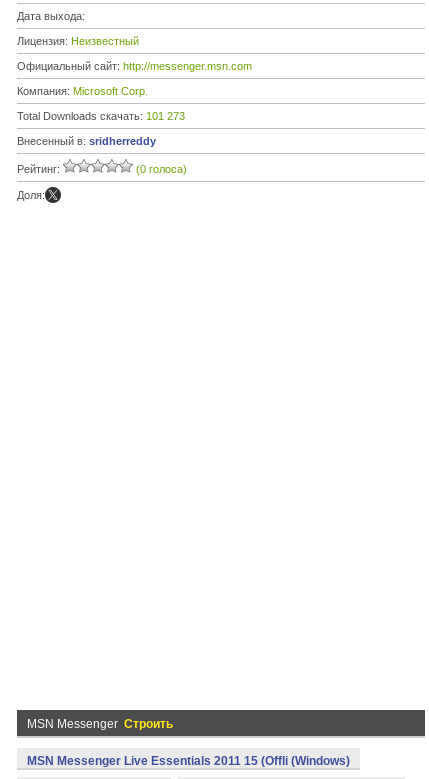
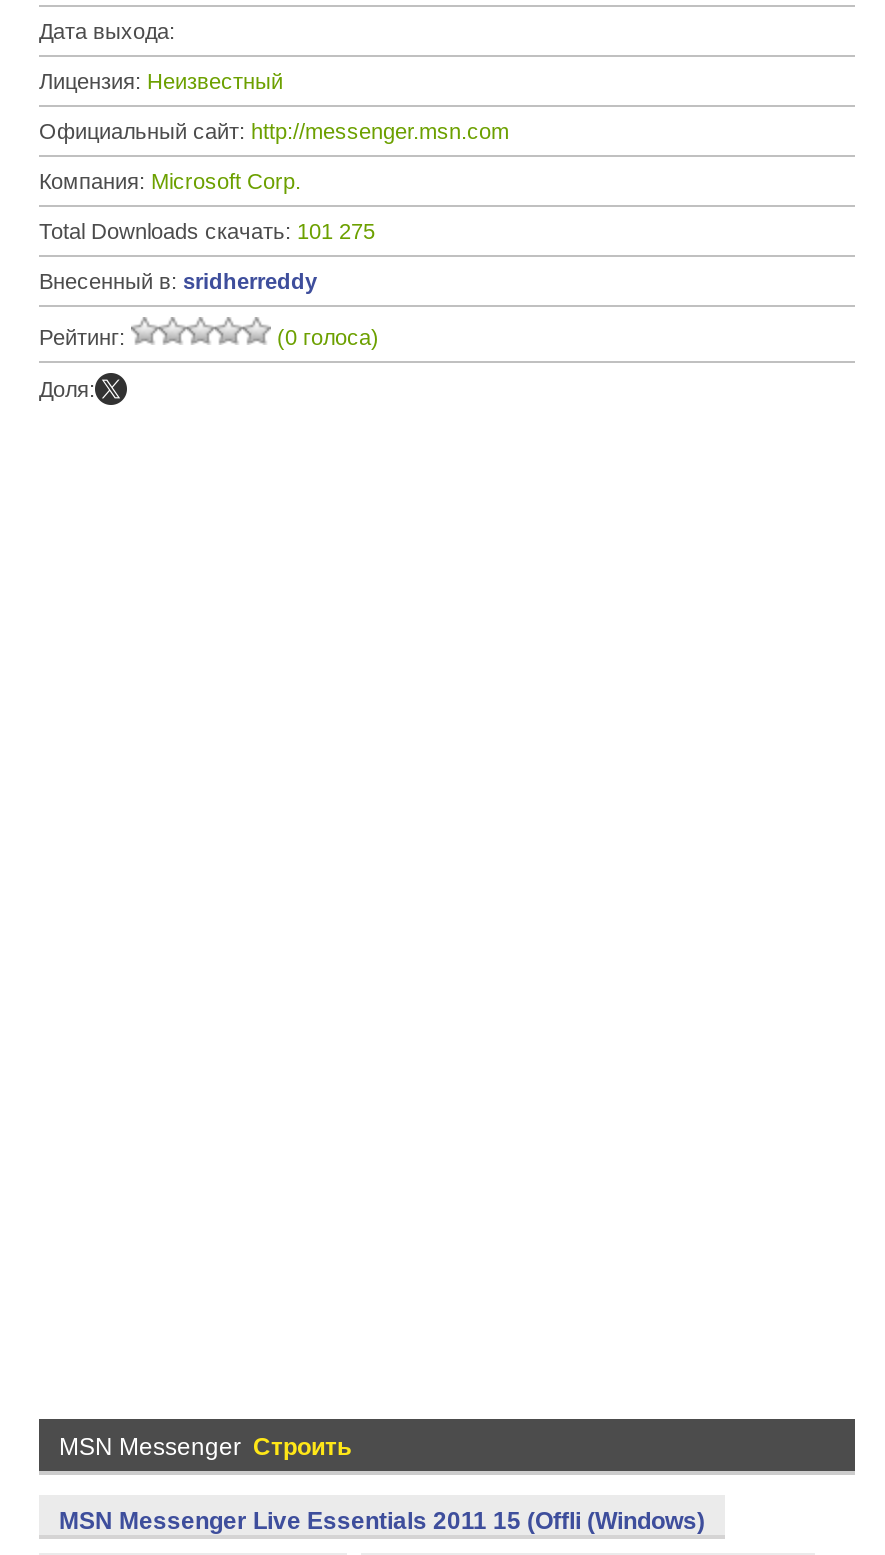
- Total Downloads скачать: 101 273
+ Total Downloads скачать: 101 275
